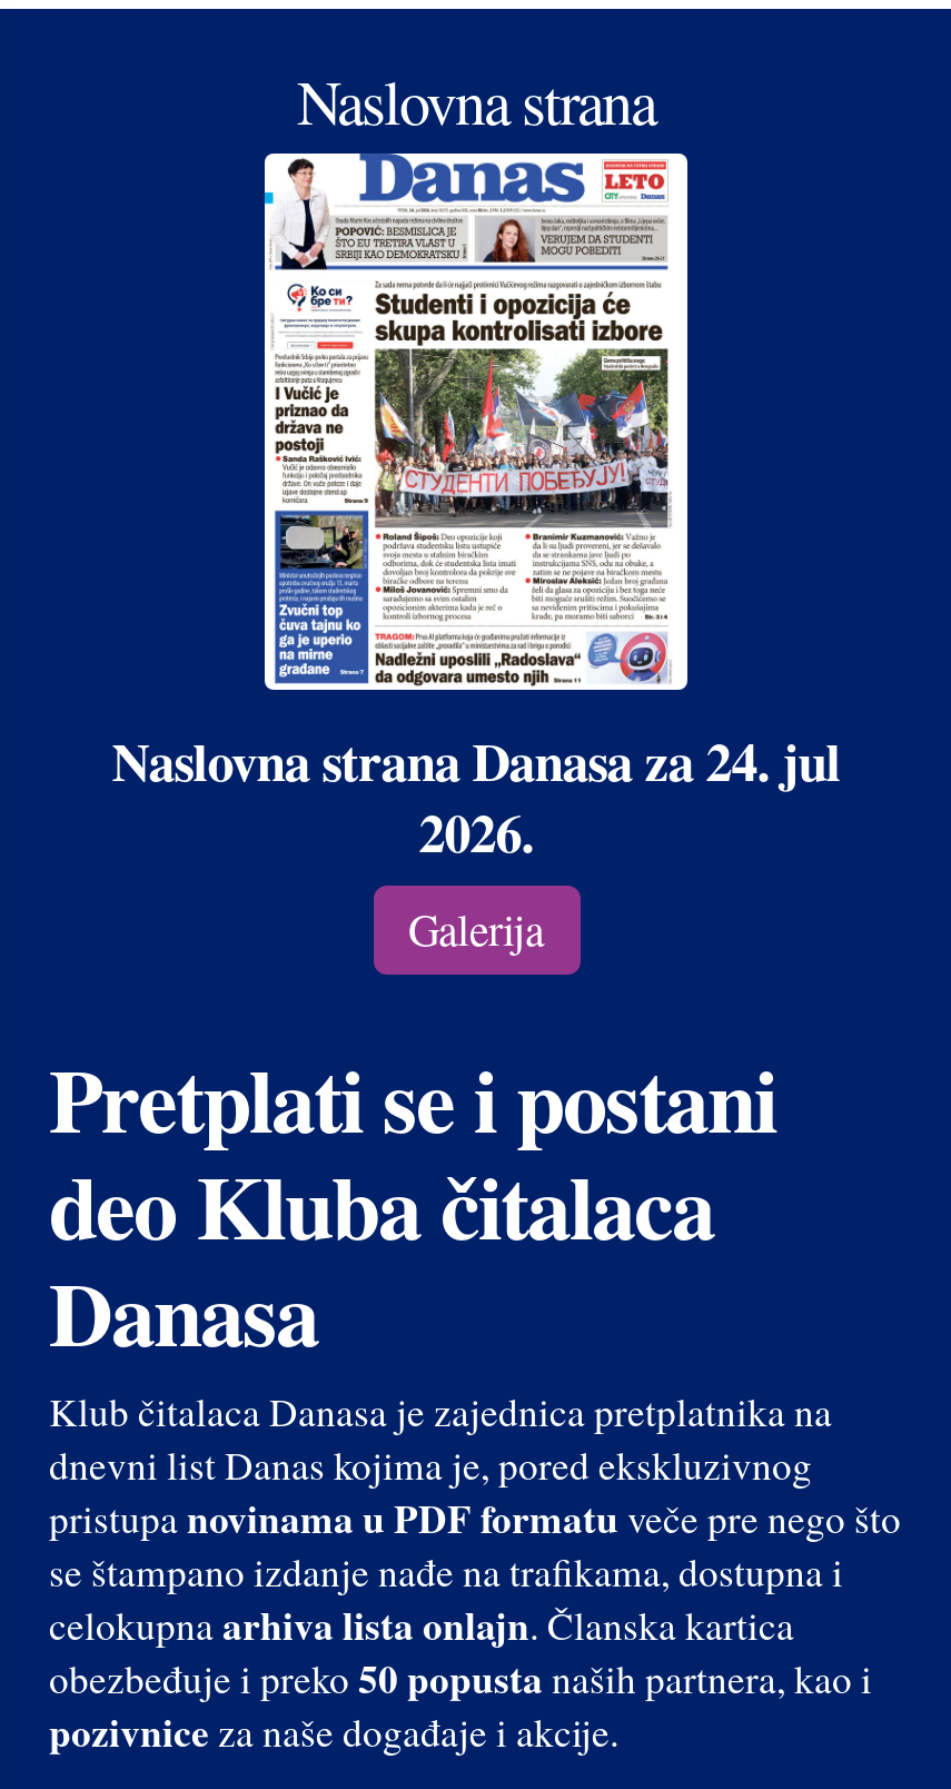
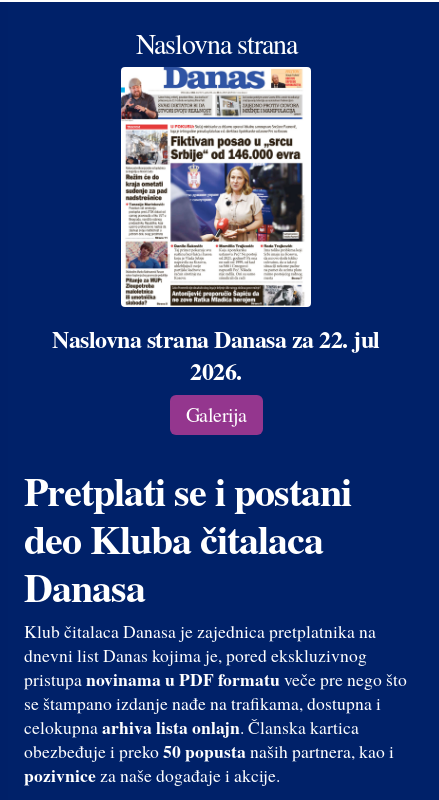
- [image]
- Naslovna strana Danasa za 24. jul
+ [image]
+ Naslovna strana Danasa za 22. jul
